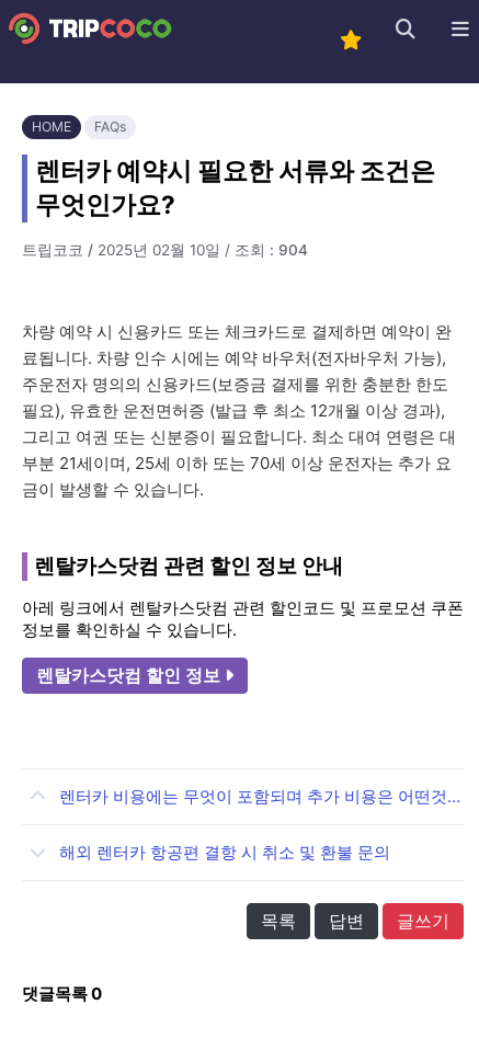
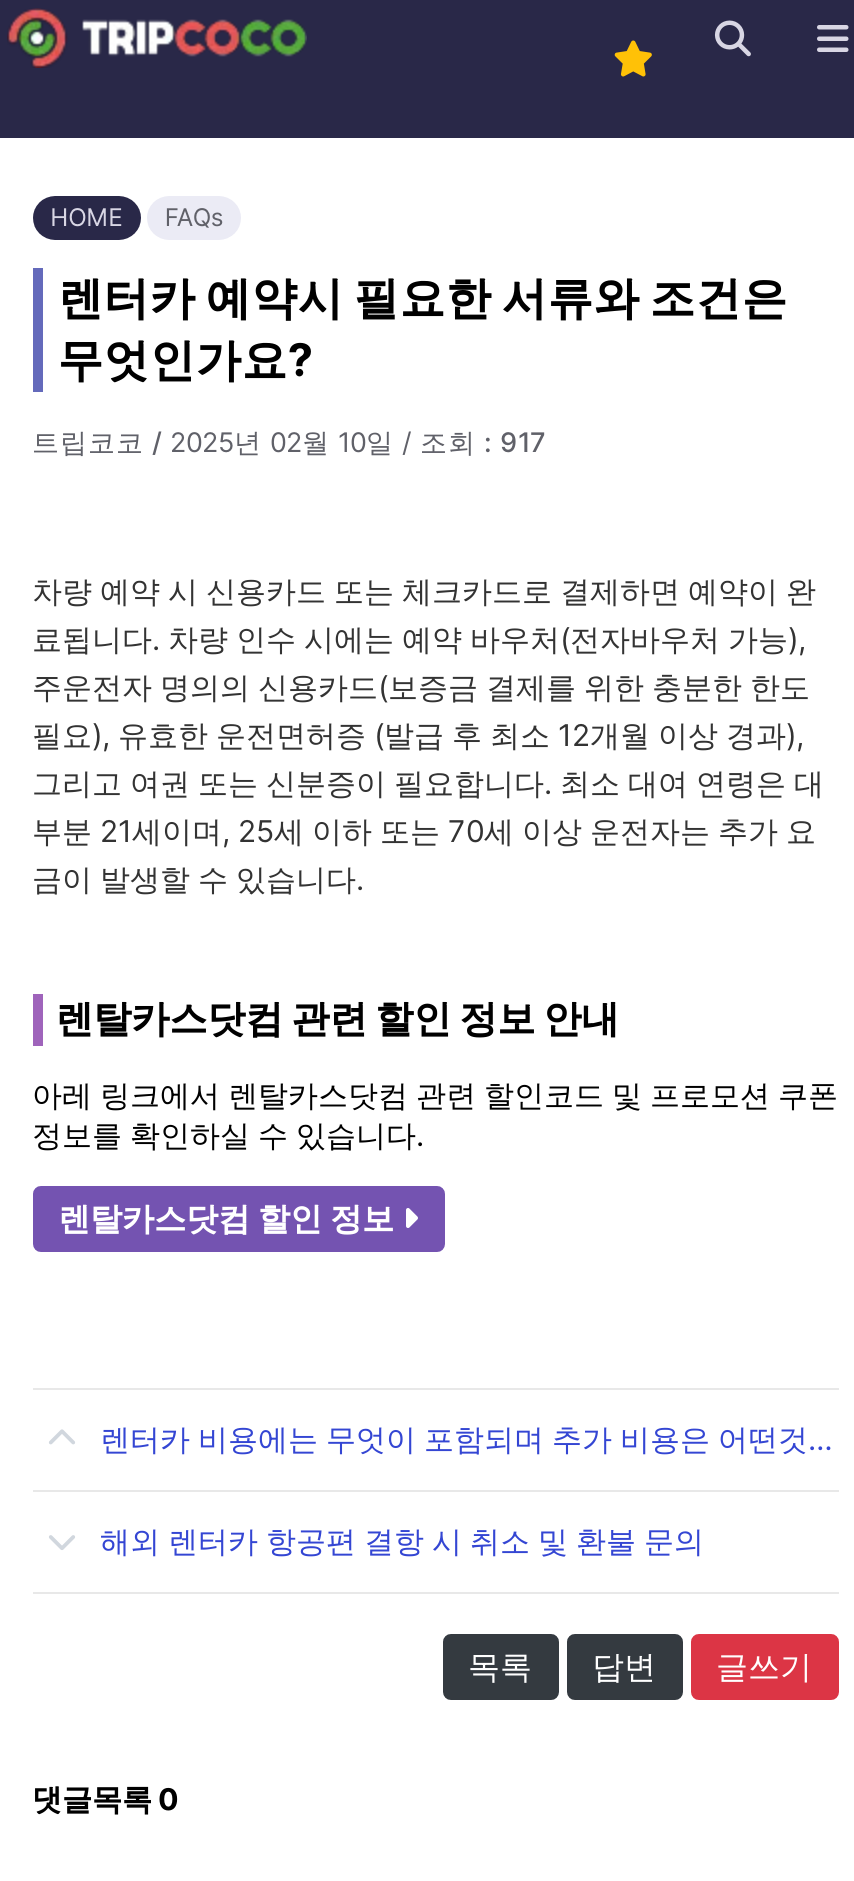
- 트립코코 2025년 02월 10일 조회 : 904
+ 트립코코 2025년 02월 10일 조회 : 917
